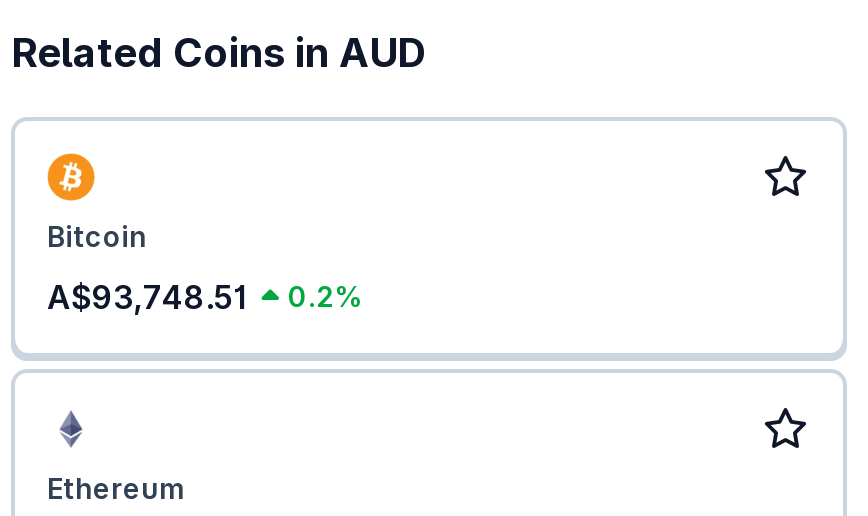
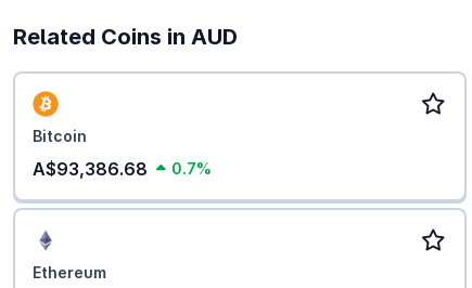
- A$93,748.51
- 0.2%
+ A$93,386.68
+ 0.7%
